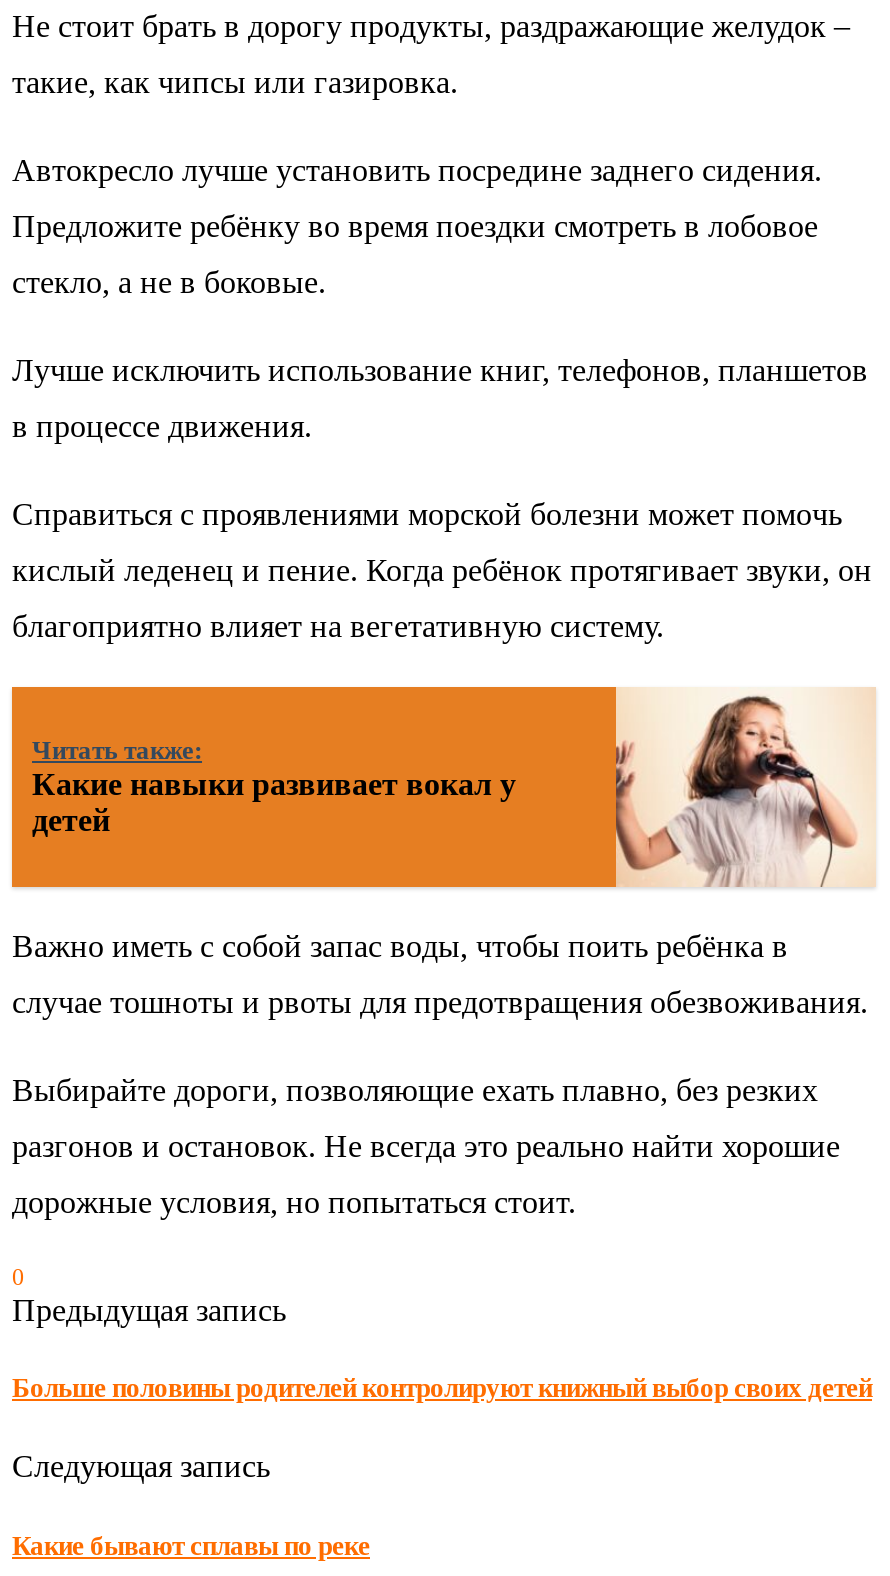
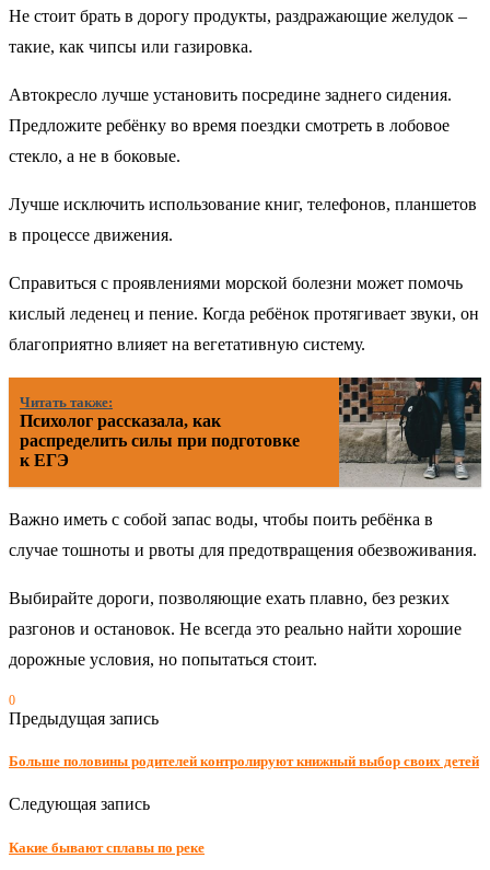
- [image]
+ [image]

- Какие навыки развивает вокал у
- детей
+ Психолог рассказала, как
+ распределить силы при подготовке
+ к ЕГЭ
